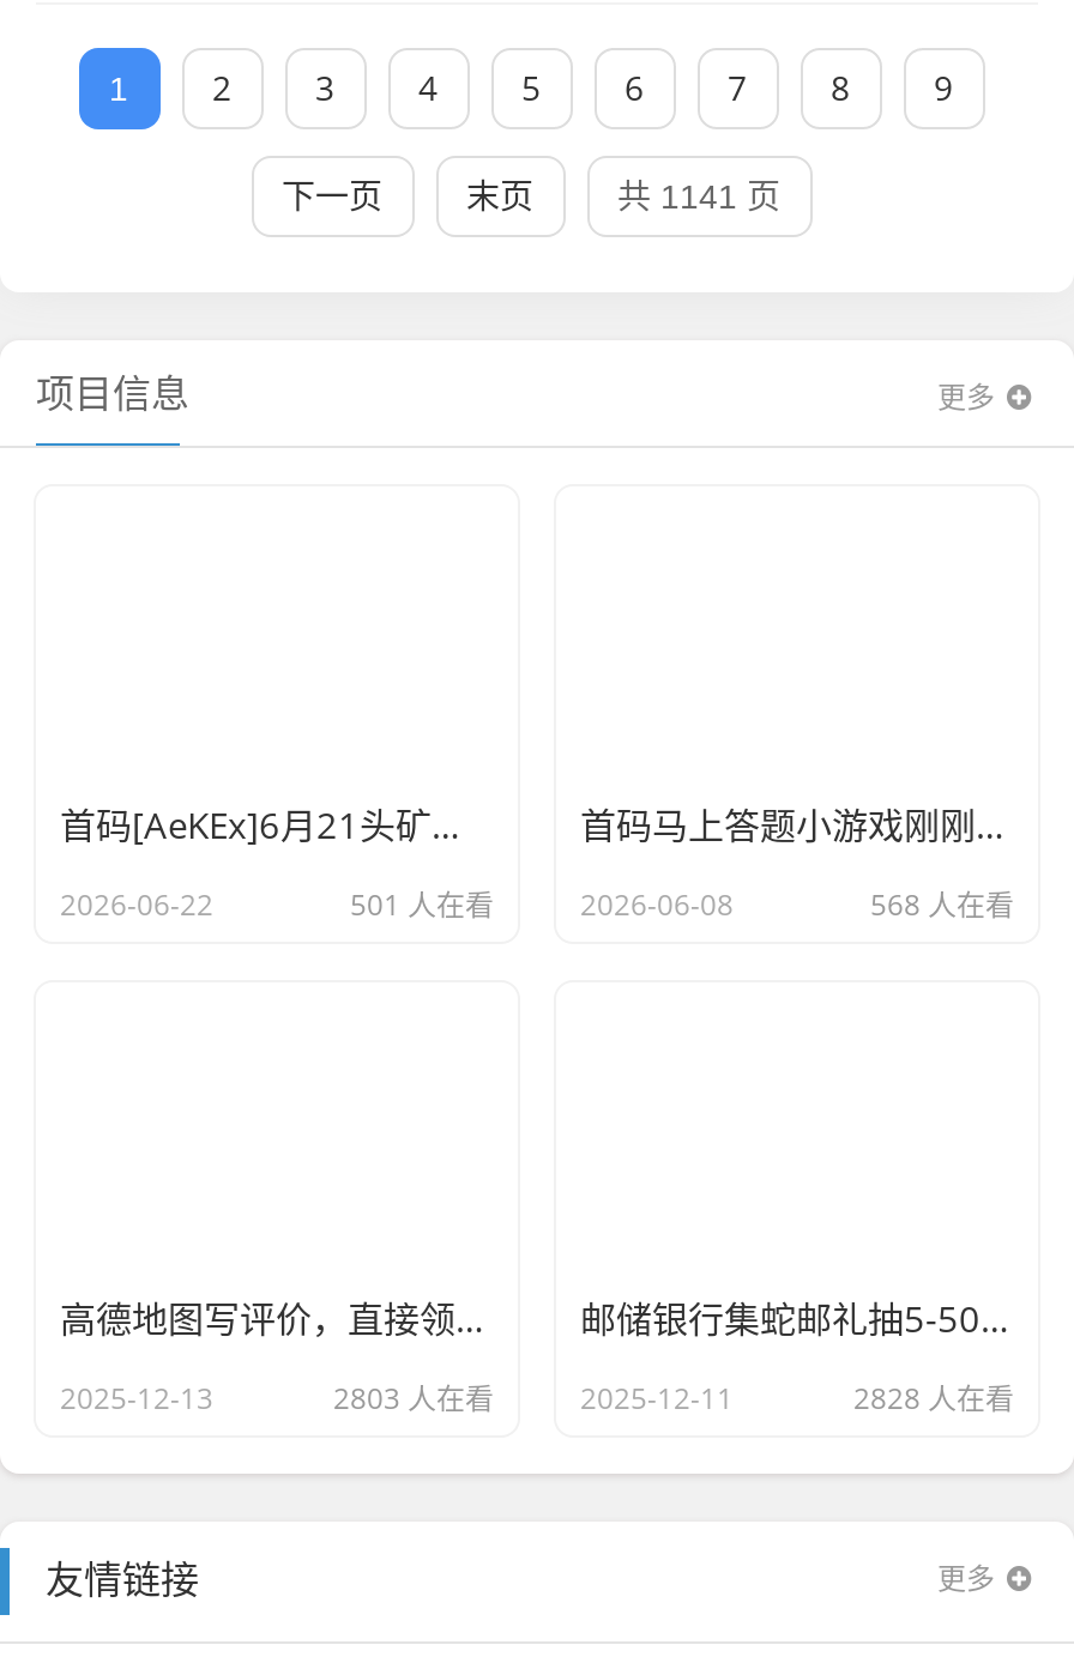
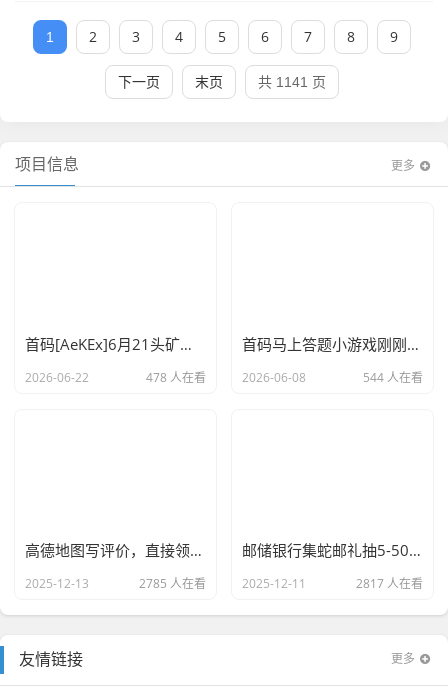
- 501 人在看
+ 478 人在看

- 568 人在看
+ 544 人在看

- 2803 人在看
+ 2785 人在看

- 2828 人在看
+ 2817 人在看
